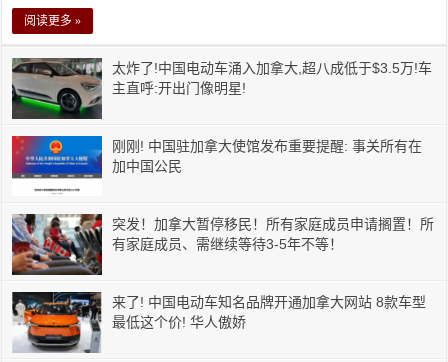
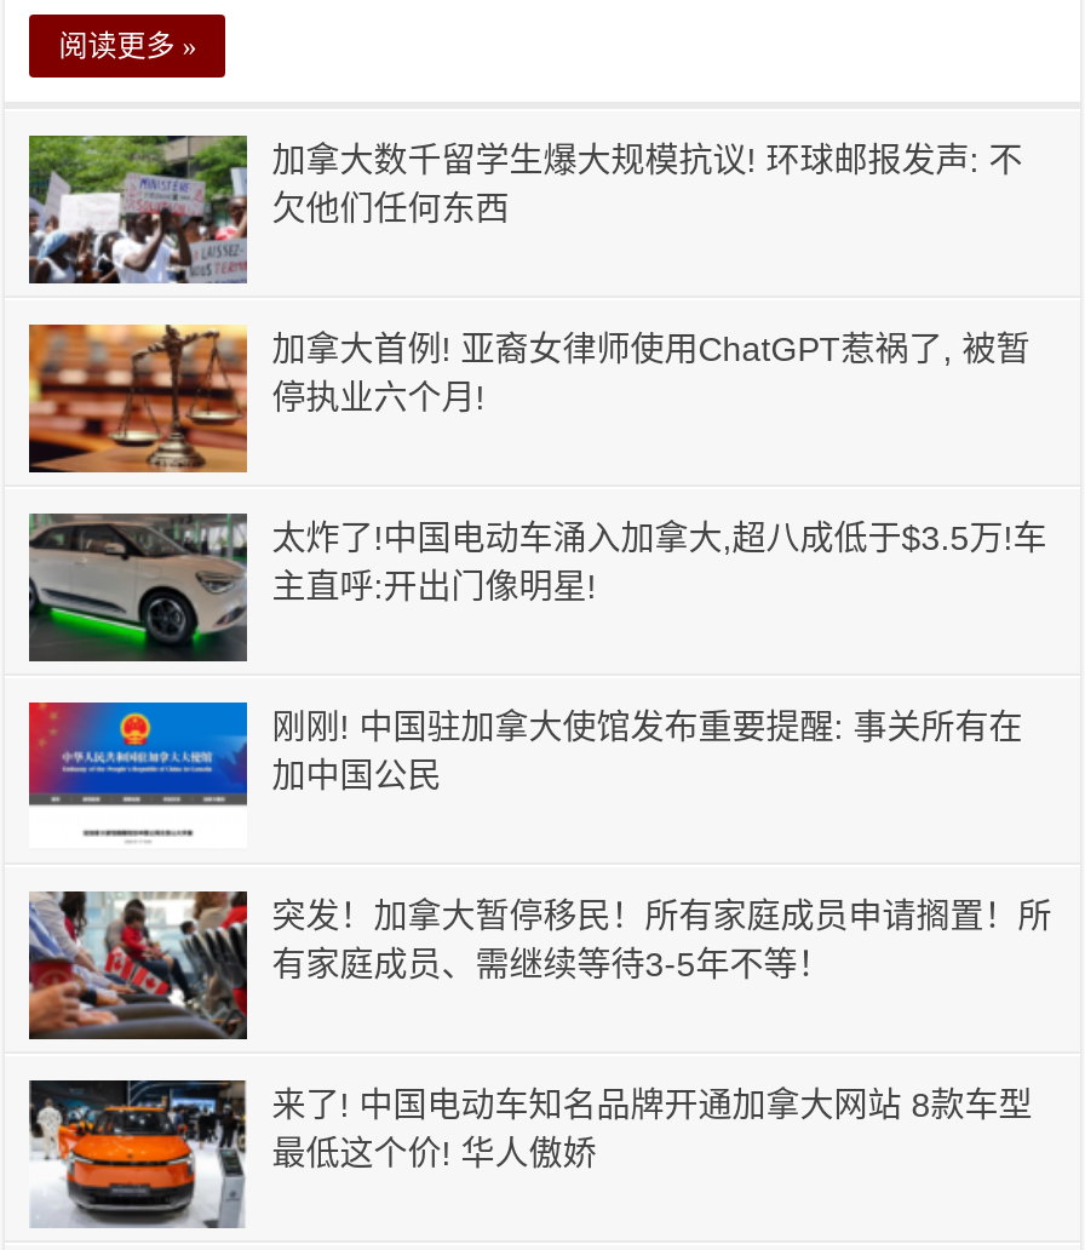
+ [image]
+ 加拿大首例! 亚裔女律师使用ChatGPT惹祸了, 被暂
+ 停执业六个月!

+ [image]
+ 加拿大数千留学生爆大规模抗议! 环球邮报发声: 不
+ 欠他们任何东西
